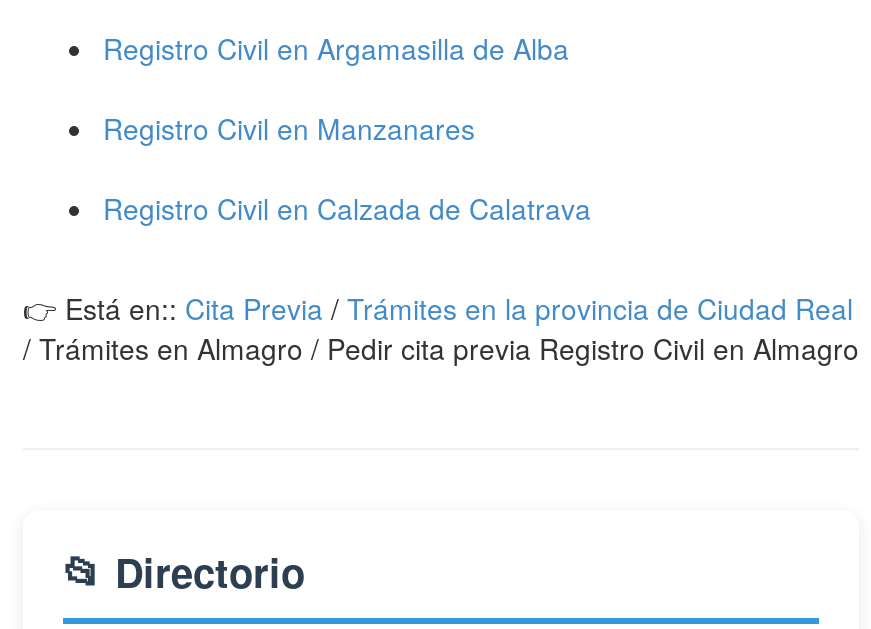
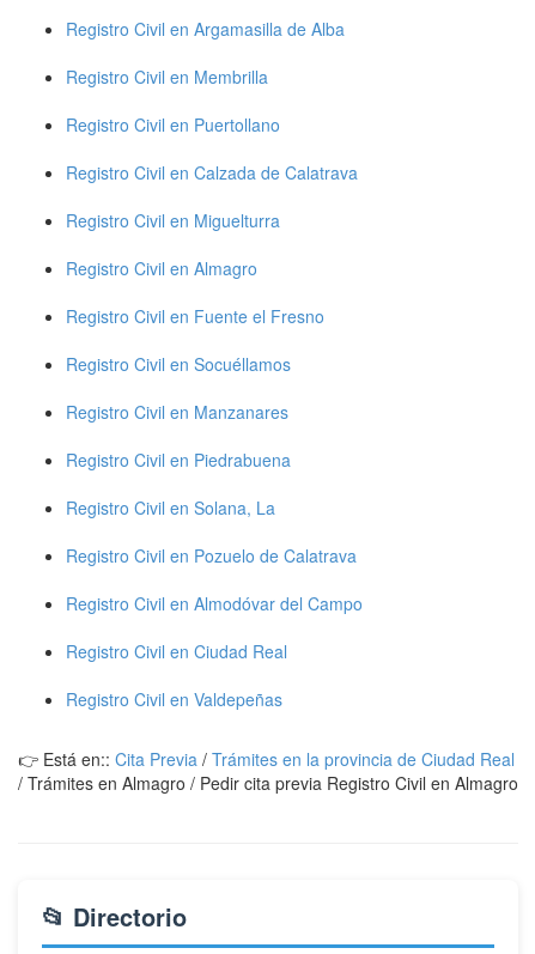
+ Registro Civil en Membrilla
+ Registro Civil en Puertollano

moved down: Registro Civil en Manzanares

+ Registro Civil en Miguelturra
+ Registro Civil en Almagro
+ Registro Civil en Fuente el Fresno
+ Registro Civil en Socuéllamos
+ Registro Civil en Piedrabuena
+ Registro Civil en Solana, La
+ Registro Civil en Pozuelo de Calatrava
+ Registro Civil en Almodóvar del Campo
+ Registro Civil en Ciudad Real
+ Registro Civil en Valdepeñas
